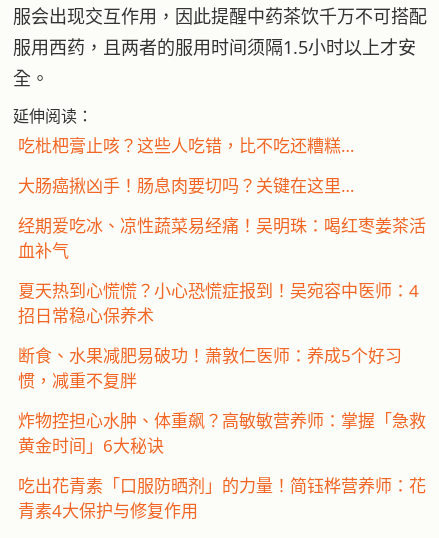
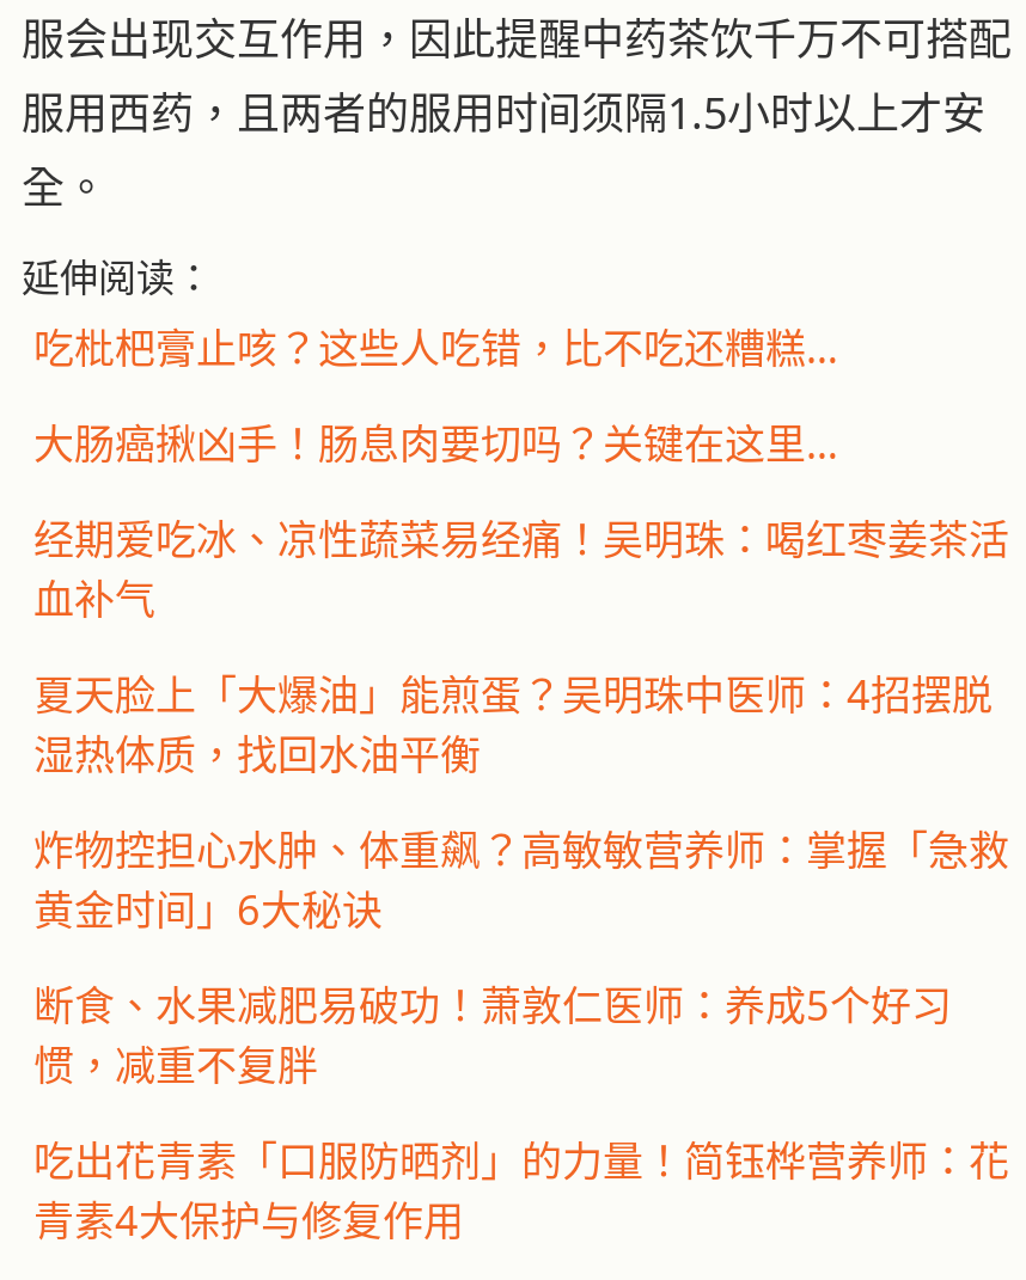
- 夏天热到心慌慌？小心恐慌症报到！吴宛容中医师：4
- 招日常稳心保养术
+ 夏天脸上「大爆油」能煎蛋？吴明珠中医师：4招摆脱
+ 湿热体质，找回水油平衡

moved down: 断食、水果减肥易破功！萧敦仁医师：养成5个好习 | 惯，减重不复胖

moved up: 炸物控担心水肿、体重飙？高敏敏营养师：掌握「急救 | 黄金时间」6大秘诀
